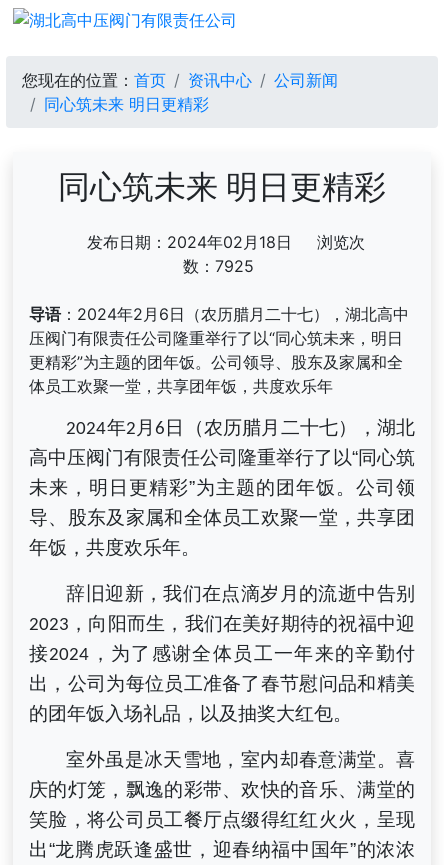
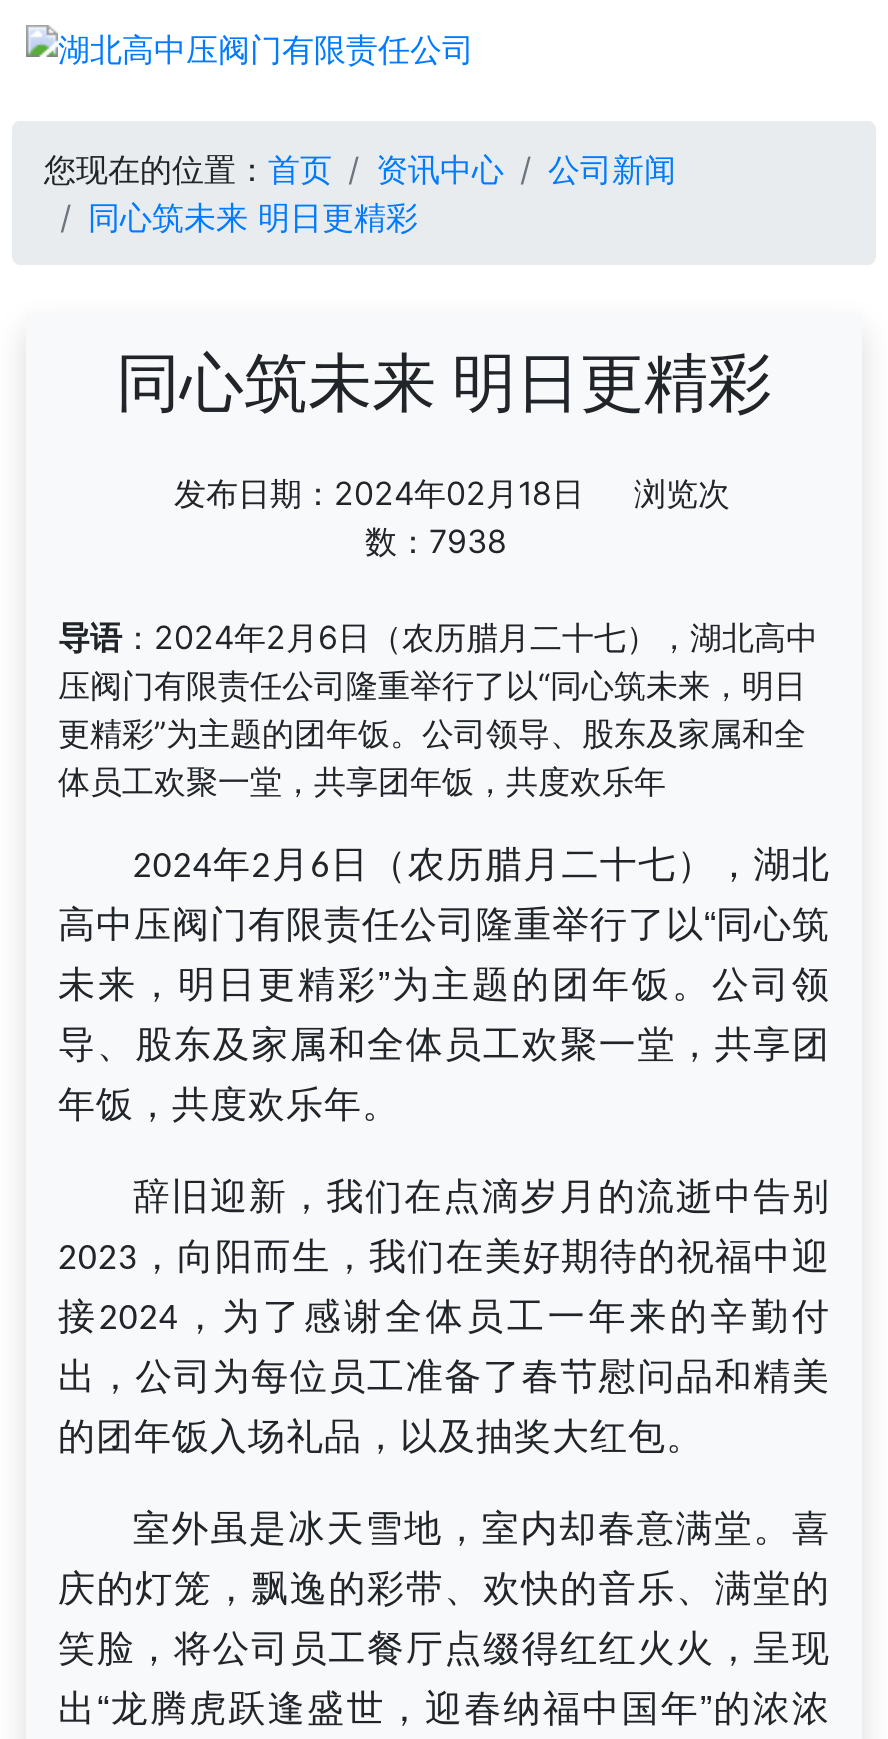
- 数：7925
+ 数：7938
